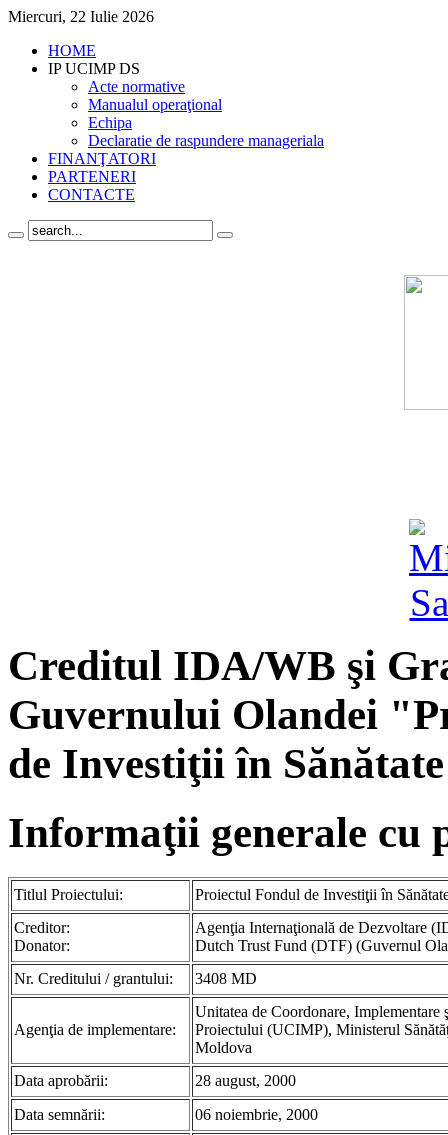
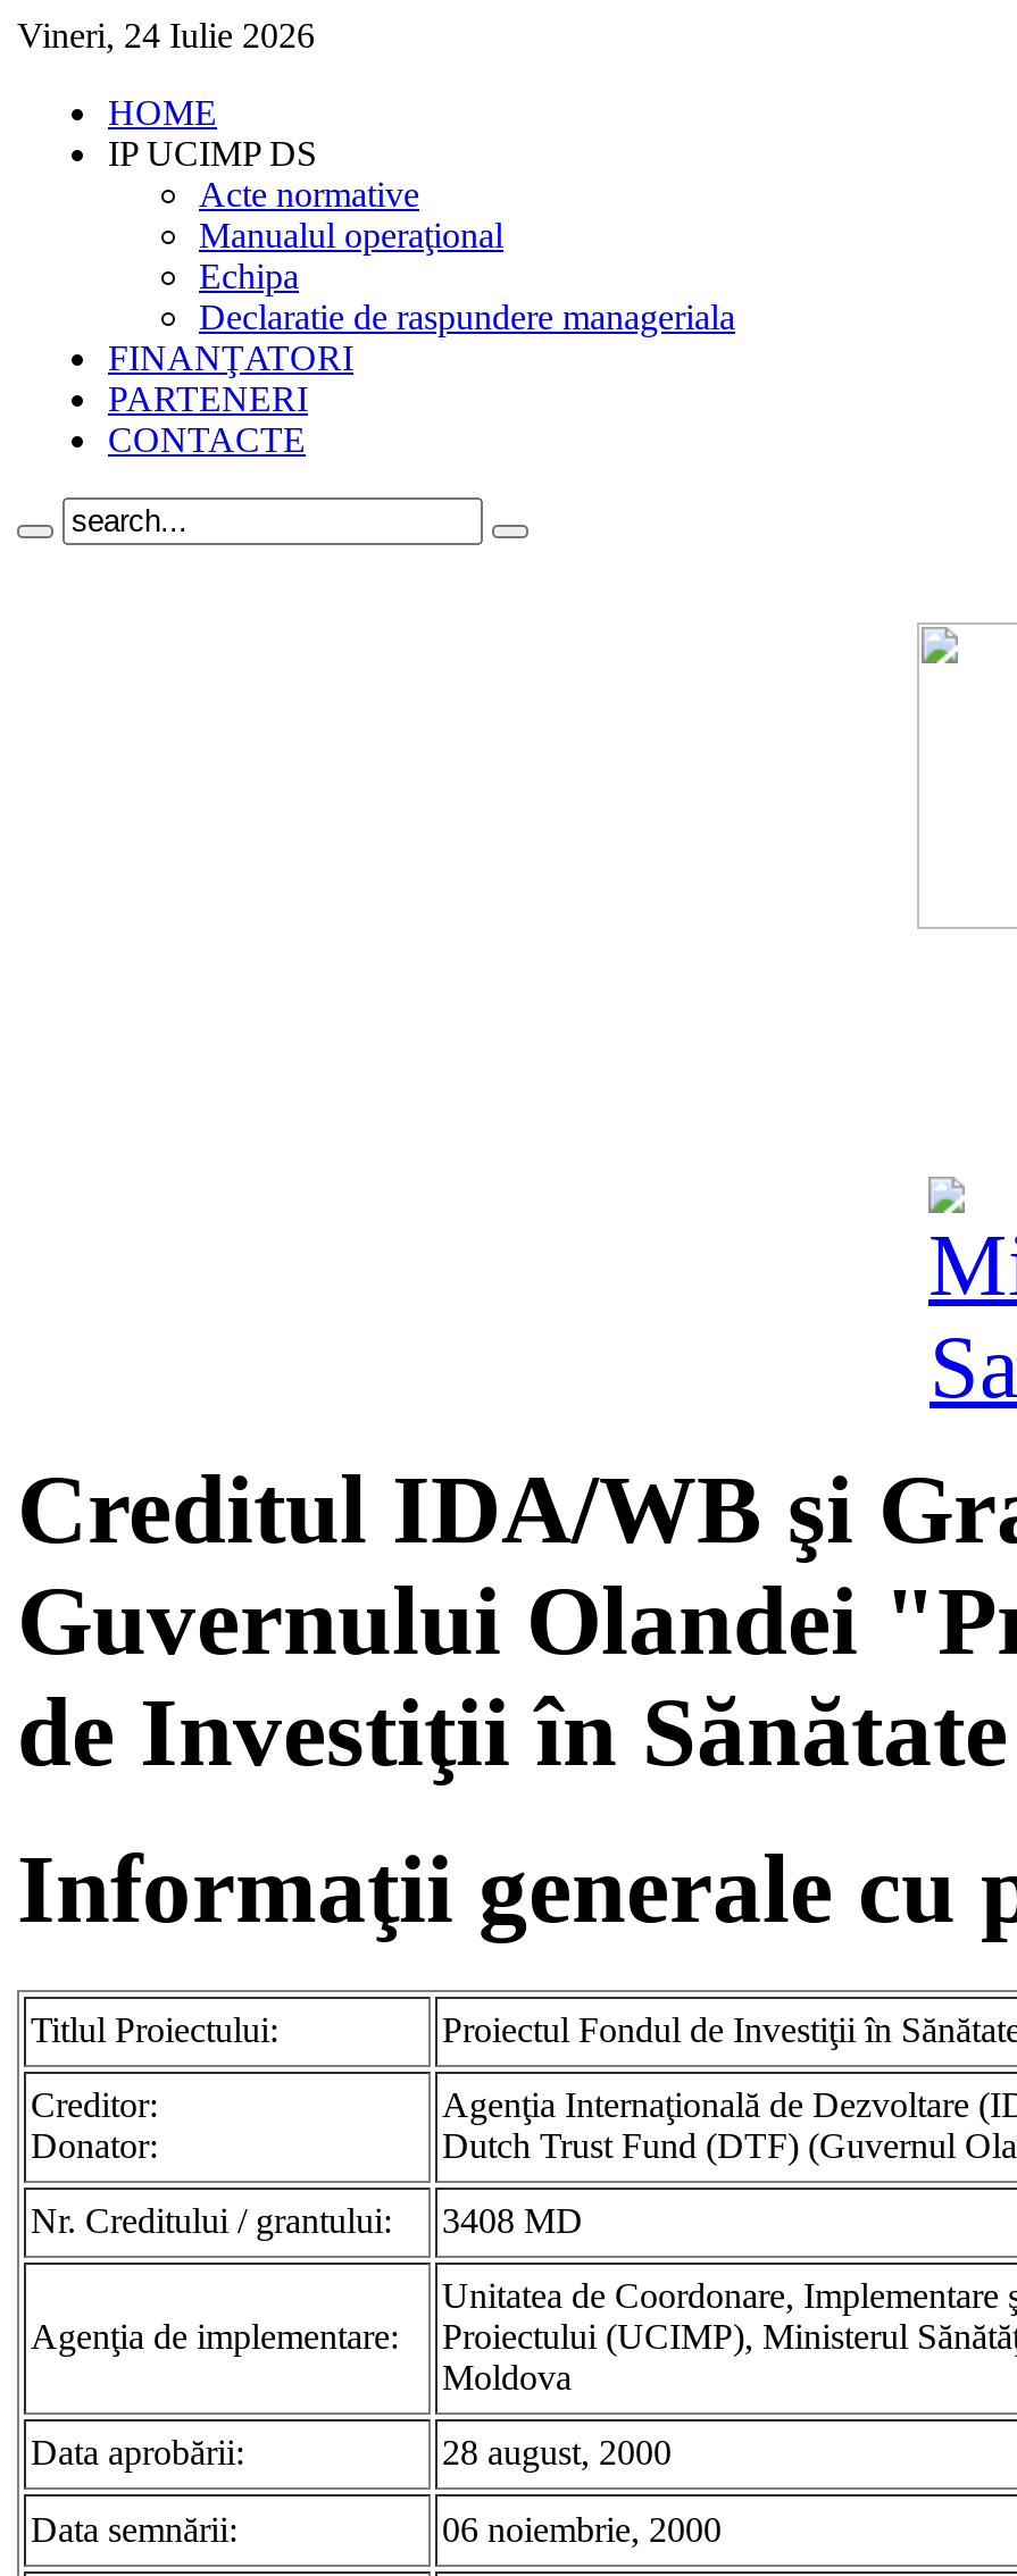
- Miercuri, 22 Iulie 2026
+ Vineri, 24 Iulie 2026
